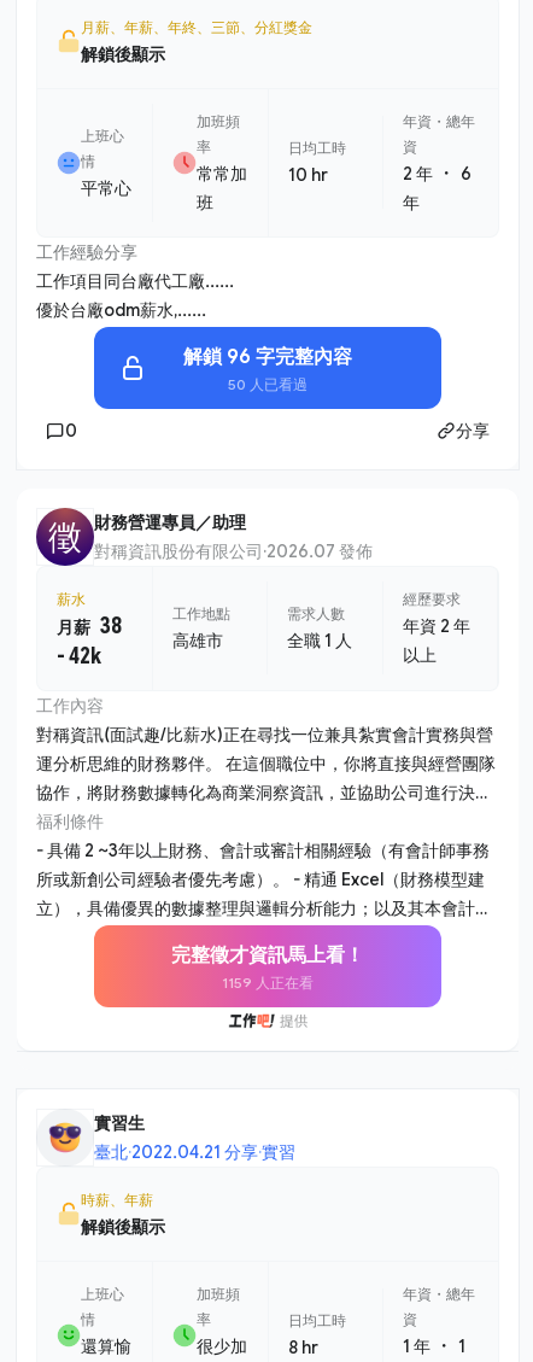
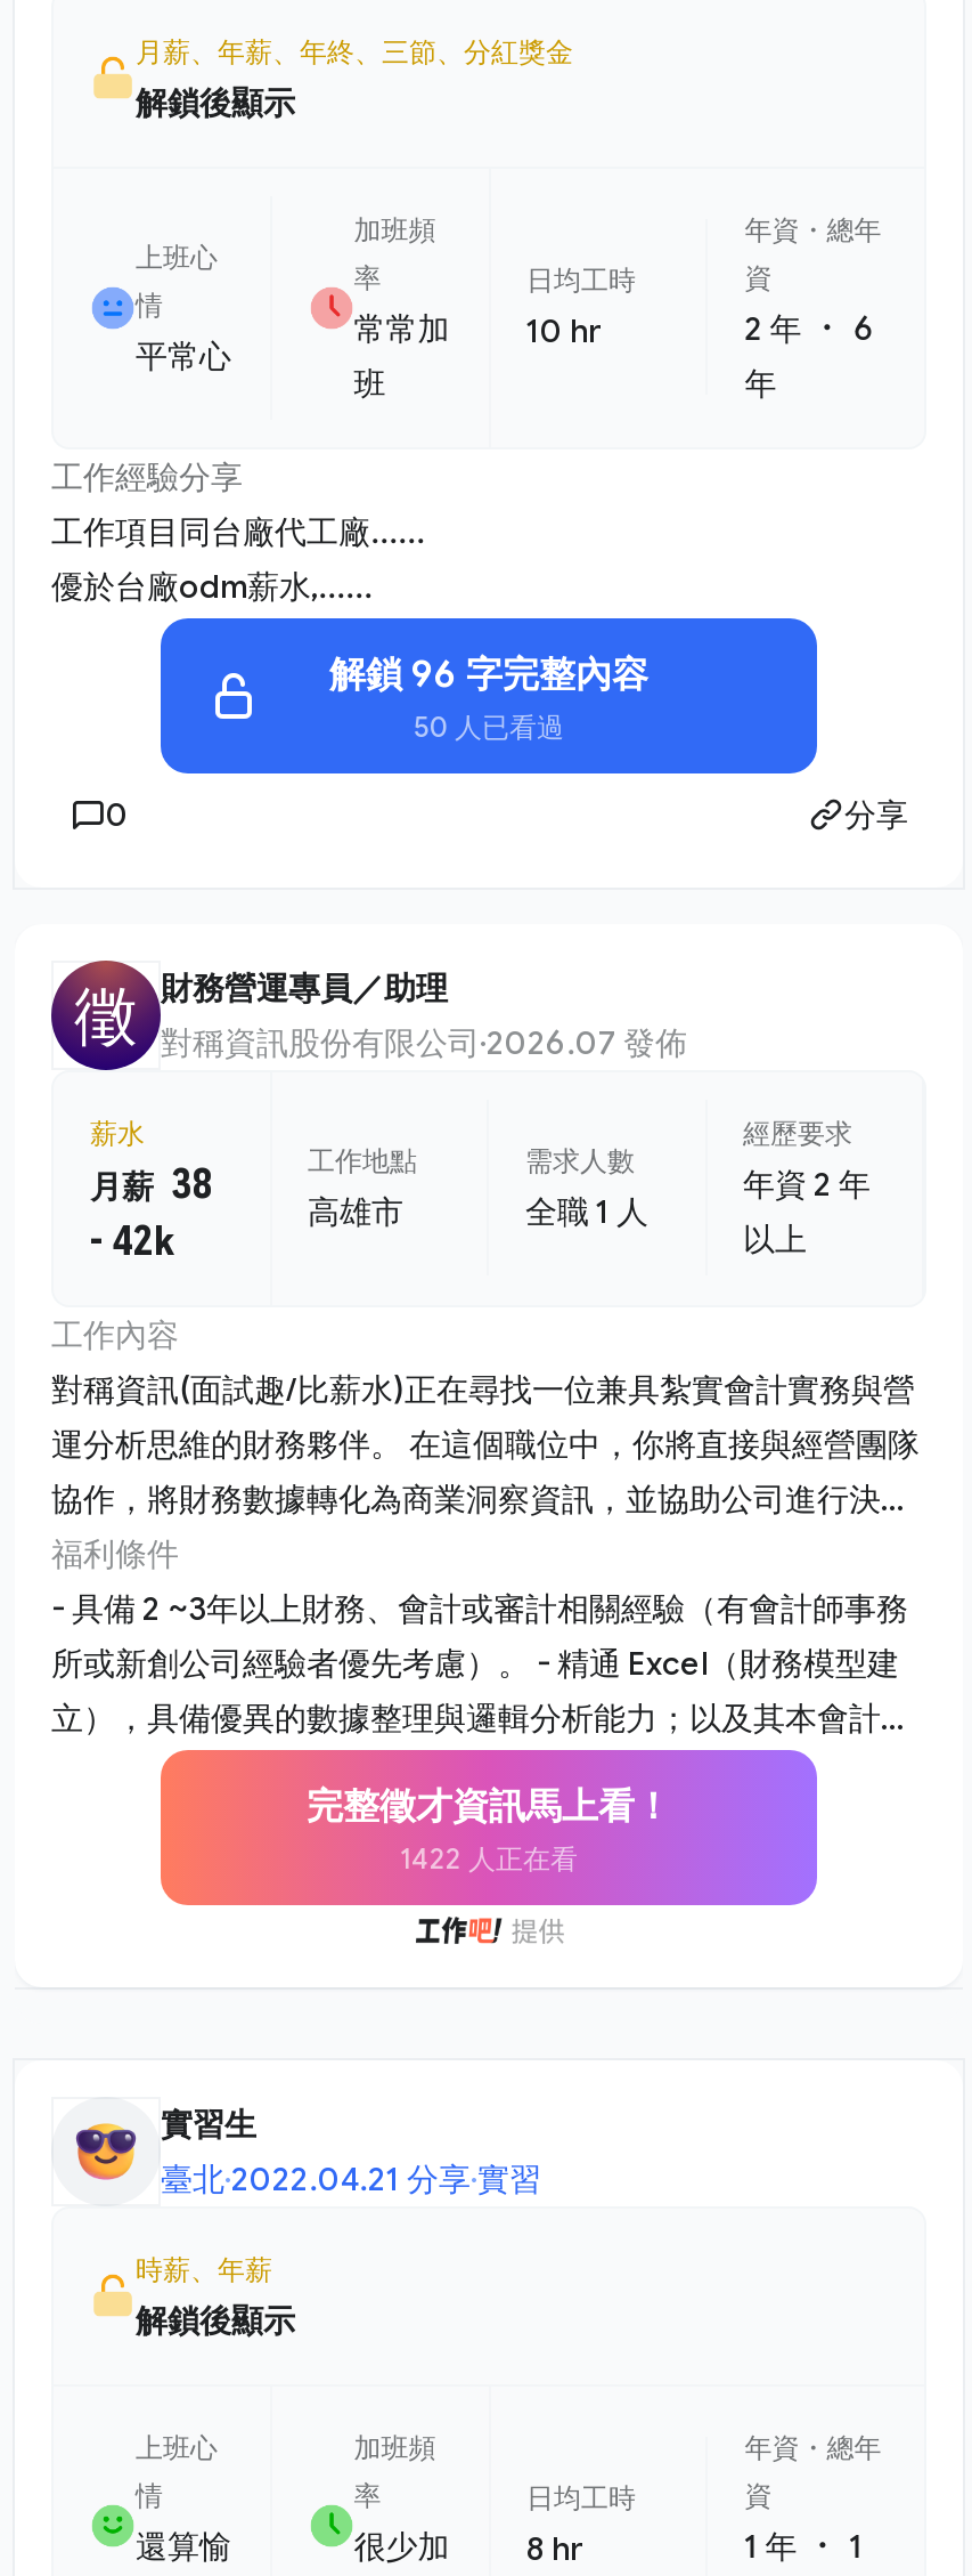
- 1159 人正在看
+ 1422 人正在看
